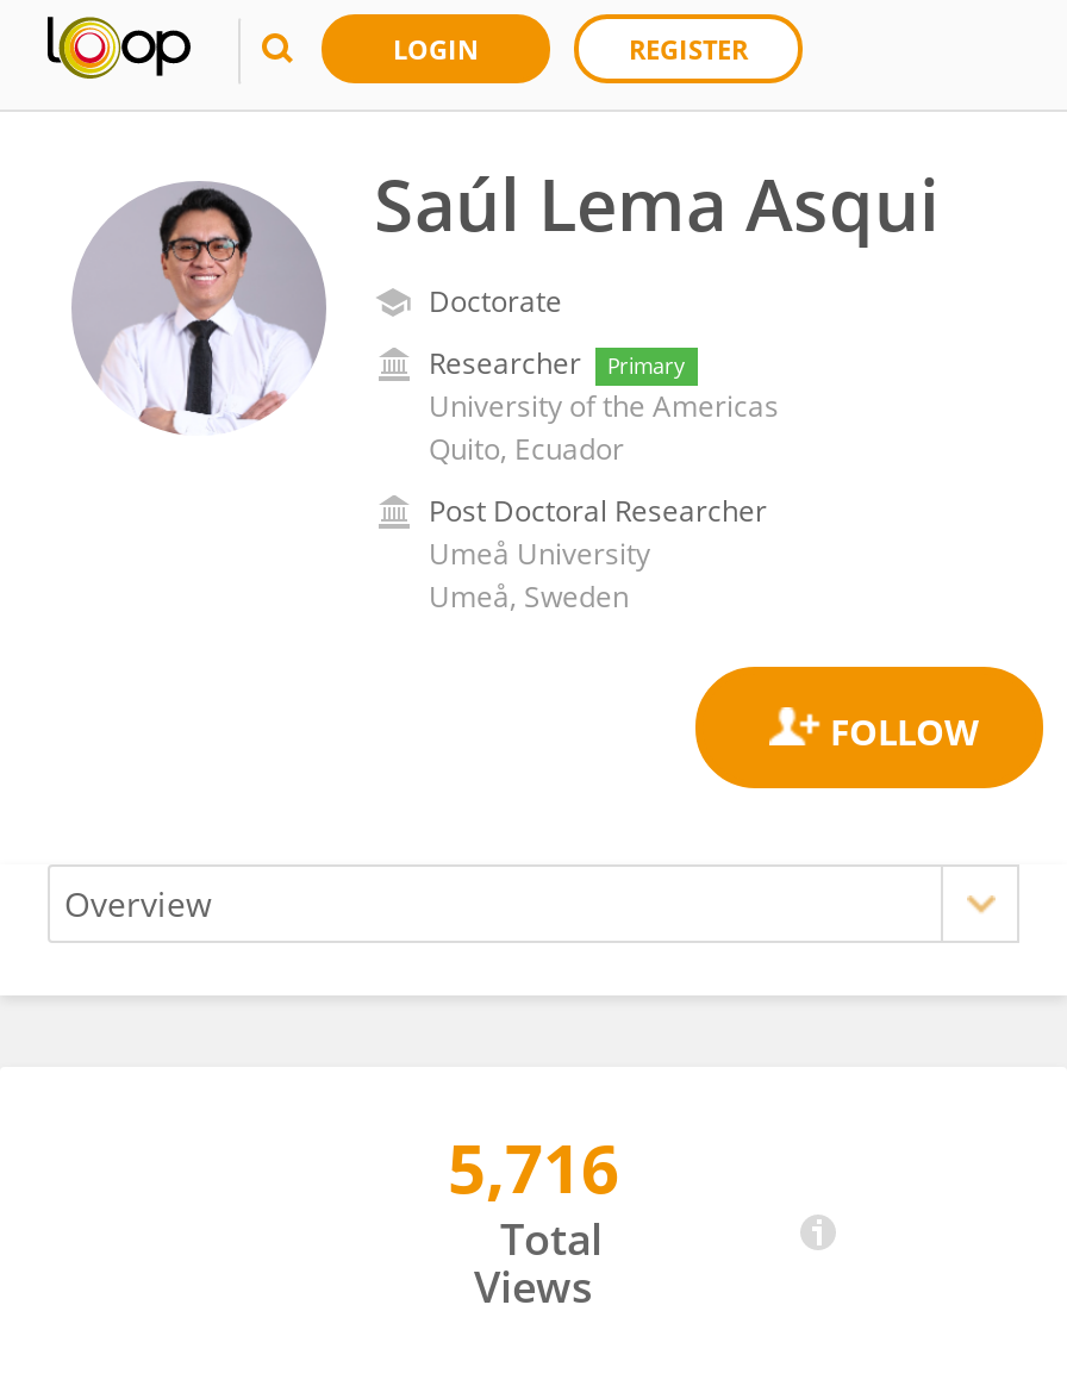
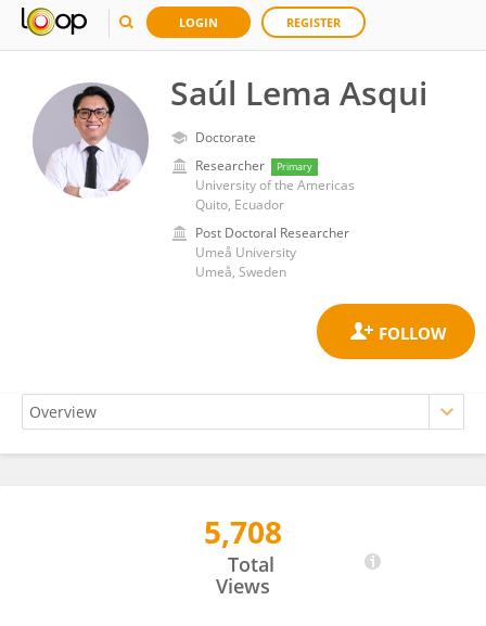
- 5,716
+ 5,708
